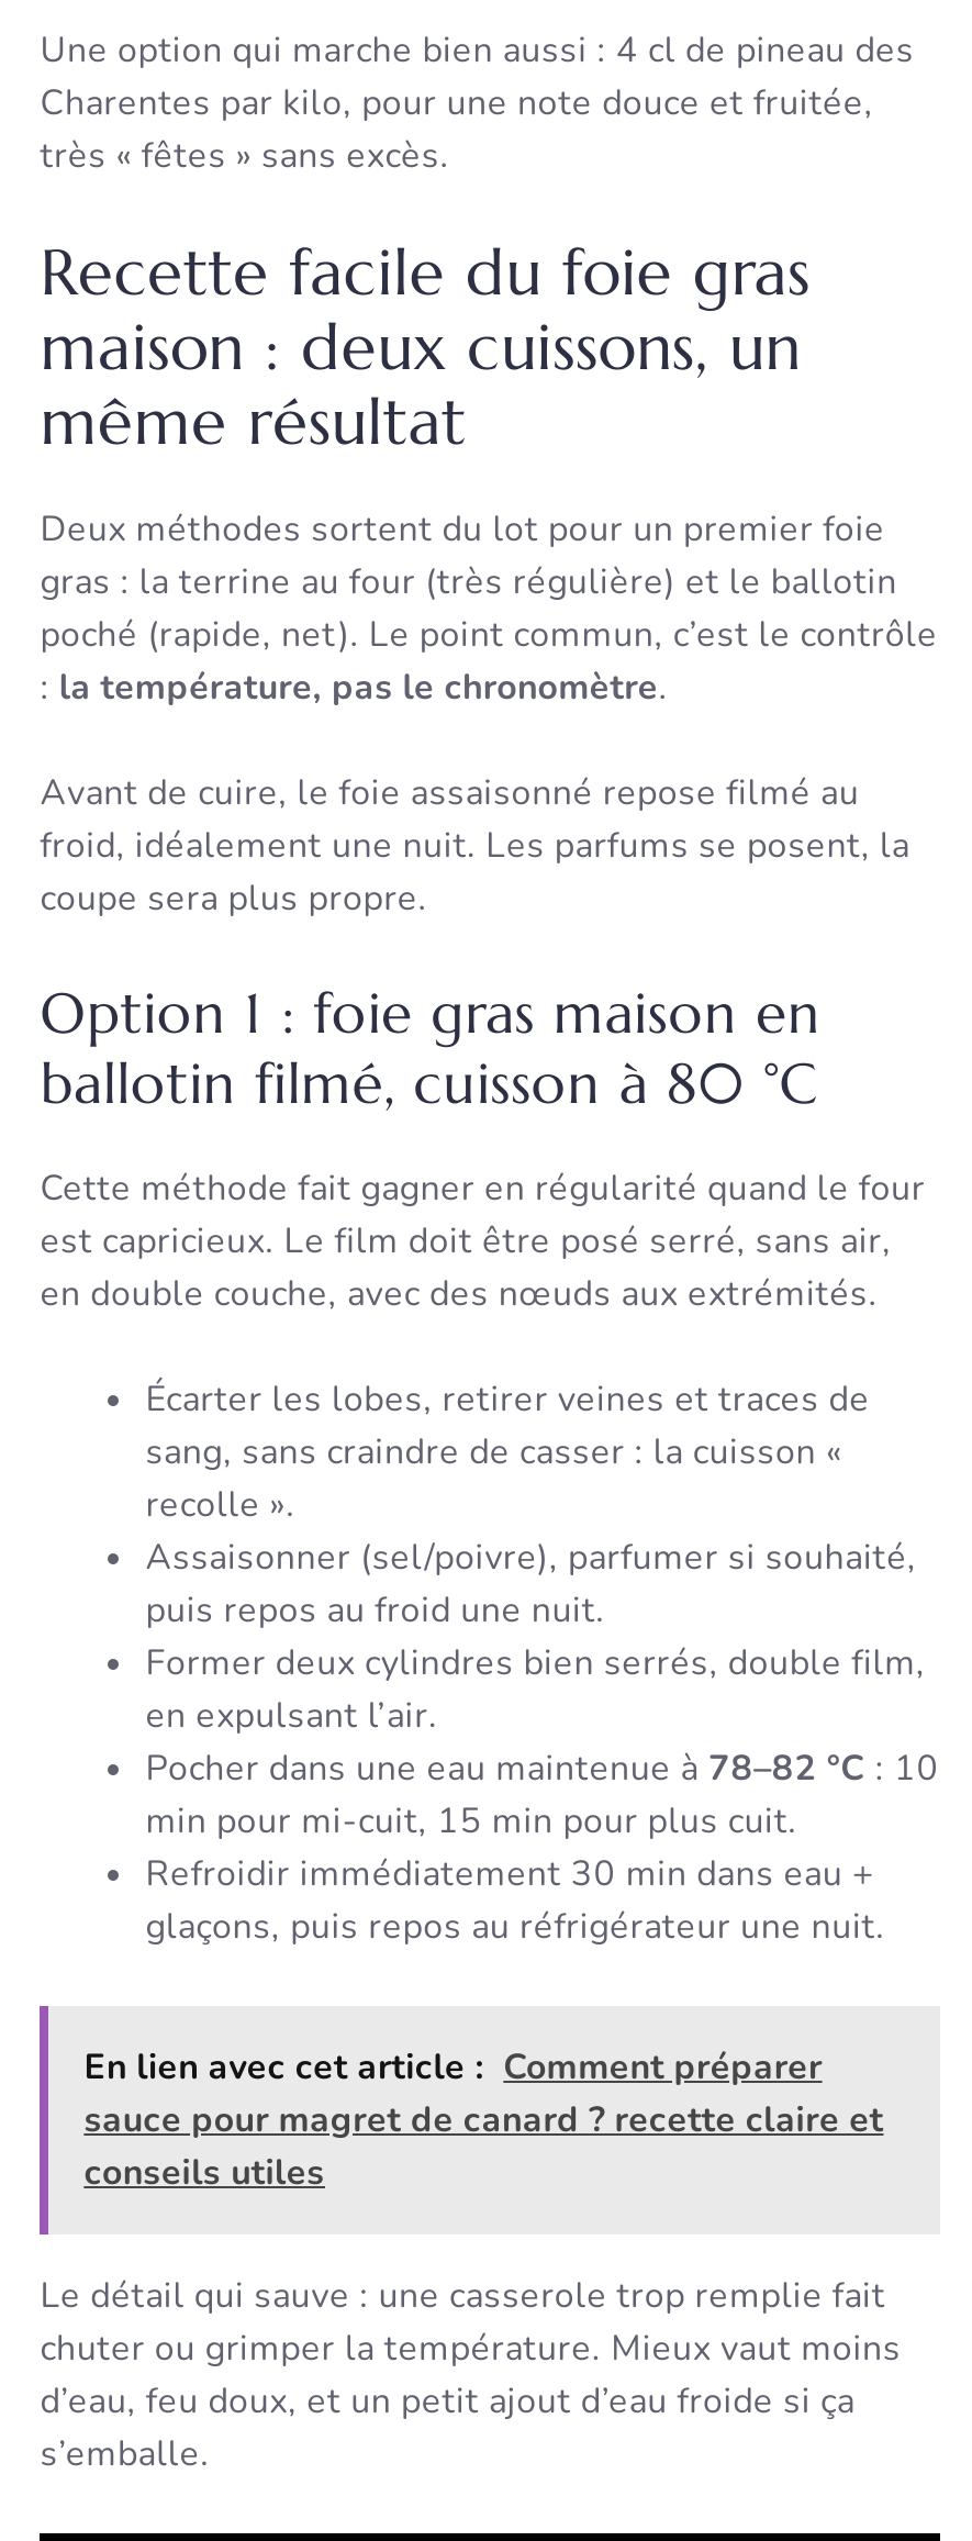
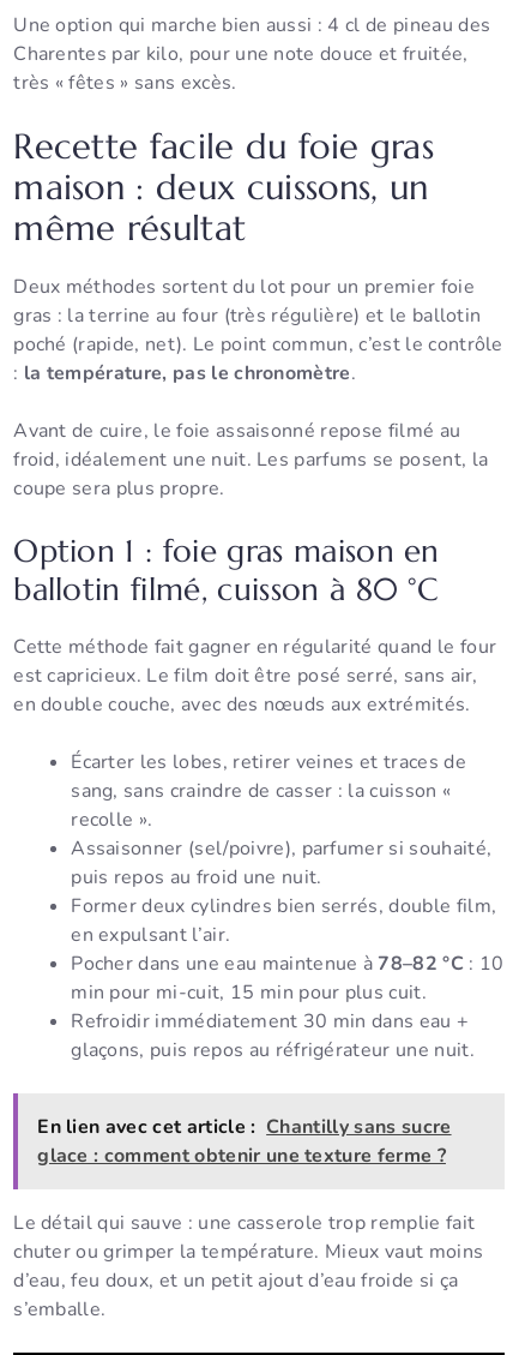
- En lien avec cet article : Comment préparer
- sauce pour magret de canard ? recette claire et
- conseils utiles
+ En lien avec cet article : Chantilly sans sucre
+ glace : comment obtenir une texture ferme ?
